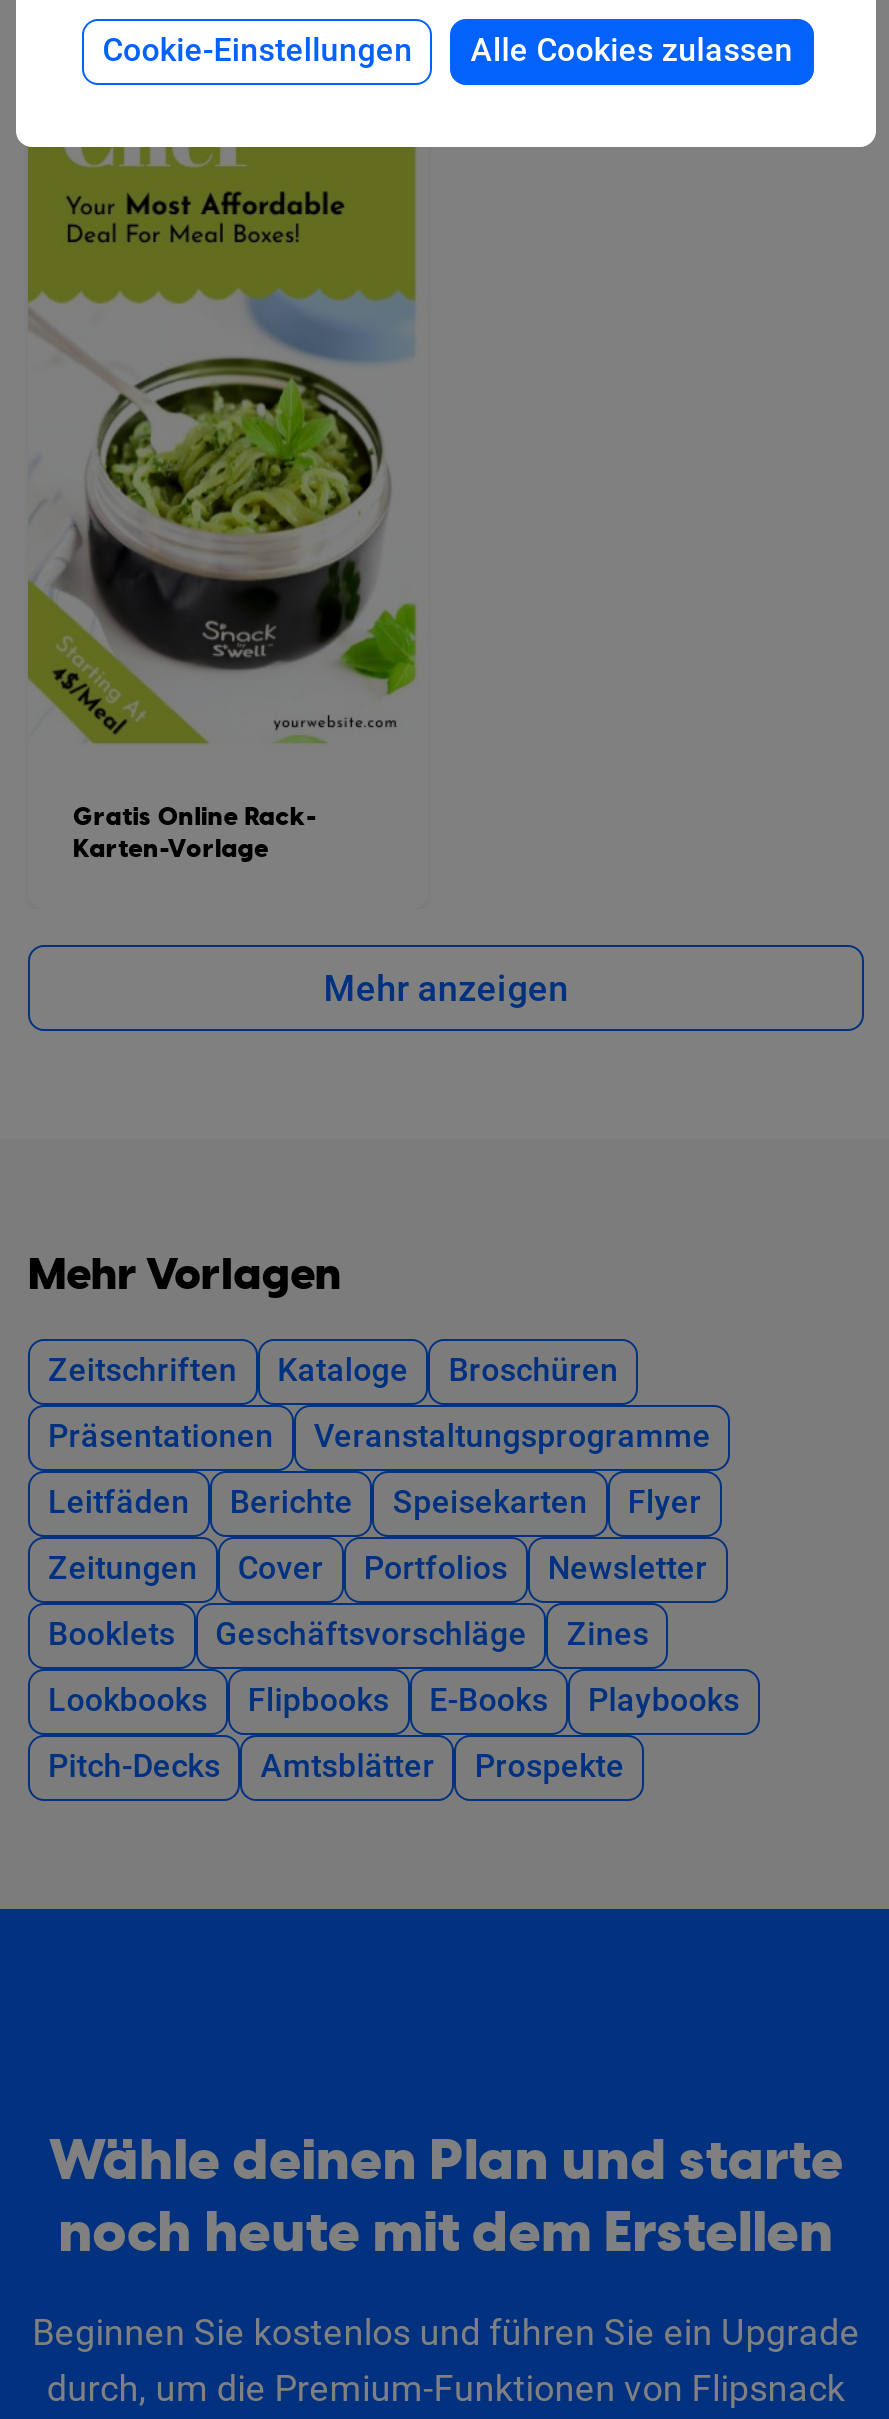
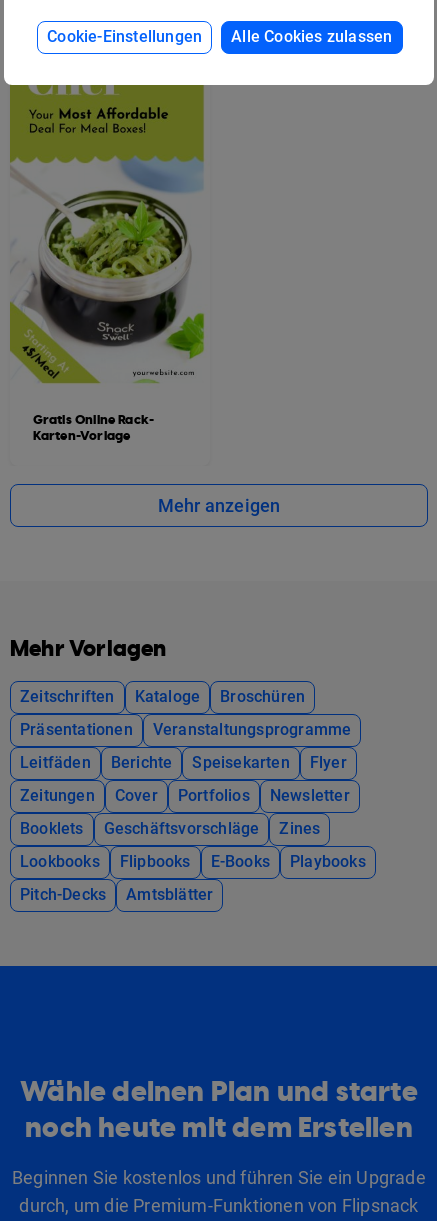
- Prospekte
